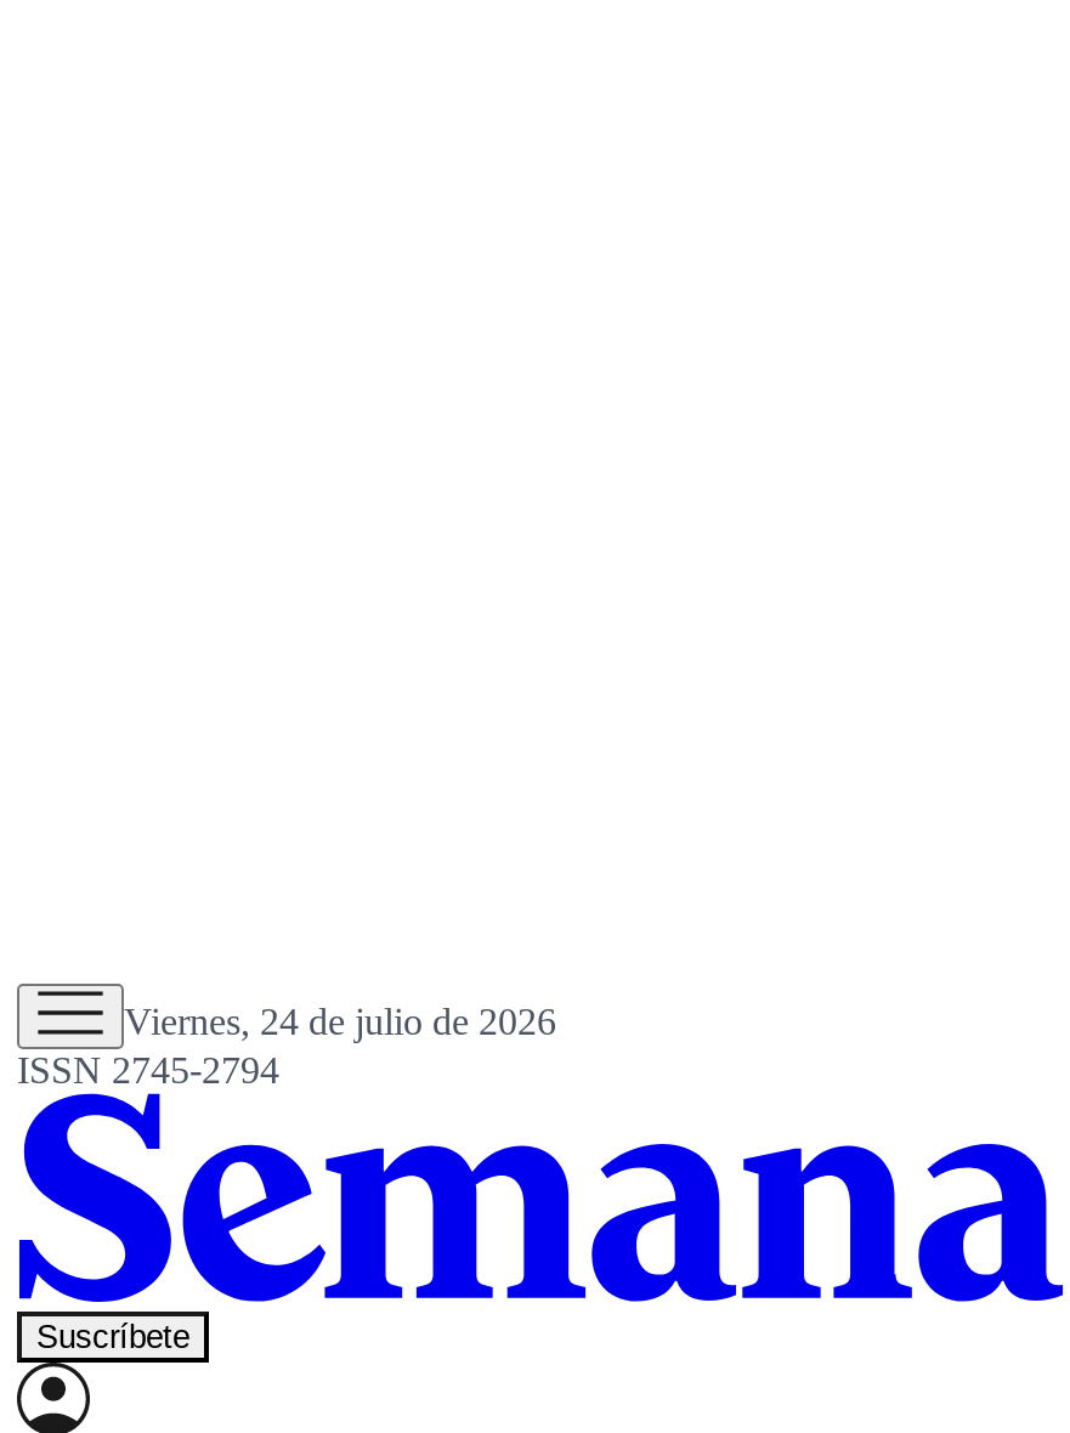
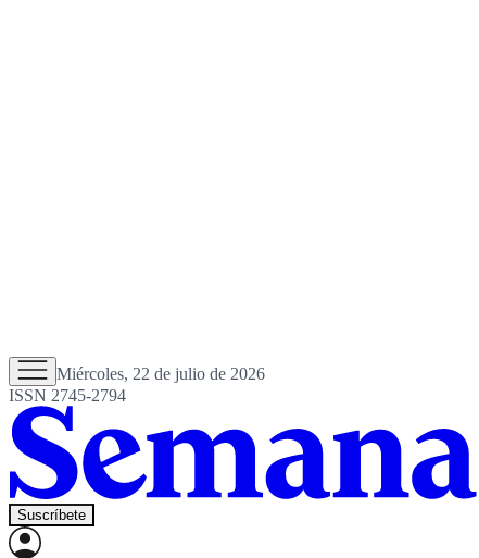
- Viernes, 24 de julio de 2026
+ Miércoles, 22 de julio de 2026
